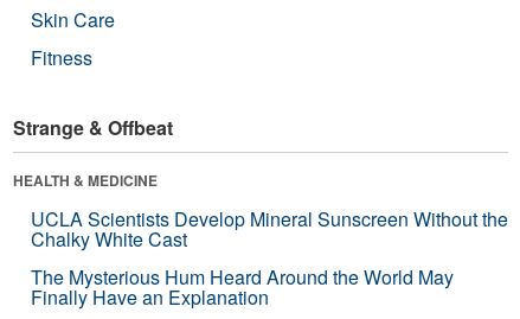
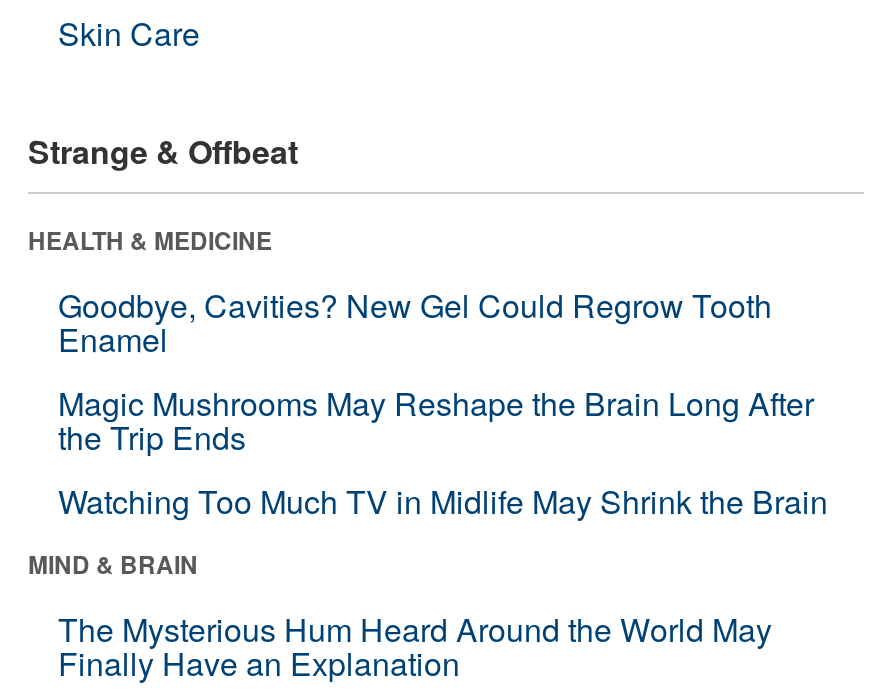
- Fitness

moved up: Strange & Offbeat | HEALTH & MEDICINE

- UCLA Scientists Develop Mineral Sunscreen Without the
- Chalky White Cast
+ Goodbye, Cavities? New Gel Could Regrow Tooth
+ Enamel
+ Magic Mushrooms May Reshape the Brain Long After
+ the Trip Ends
+ Watching Too Much TV in Midlife May Shrink the Brain
+ MIND & BRAIN
